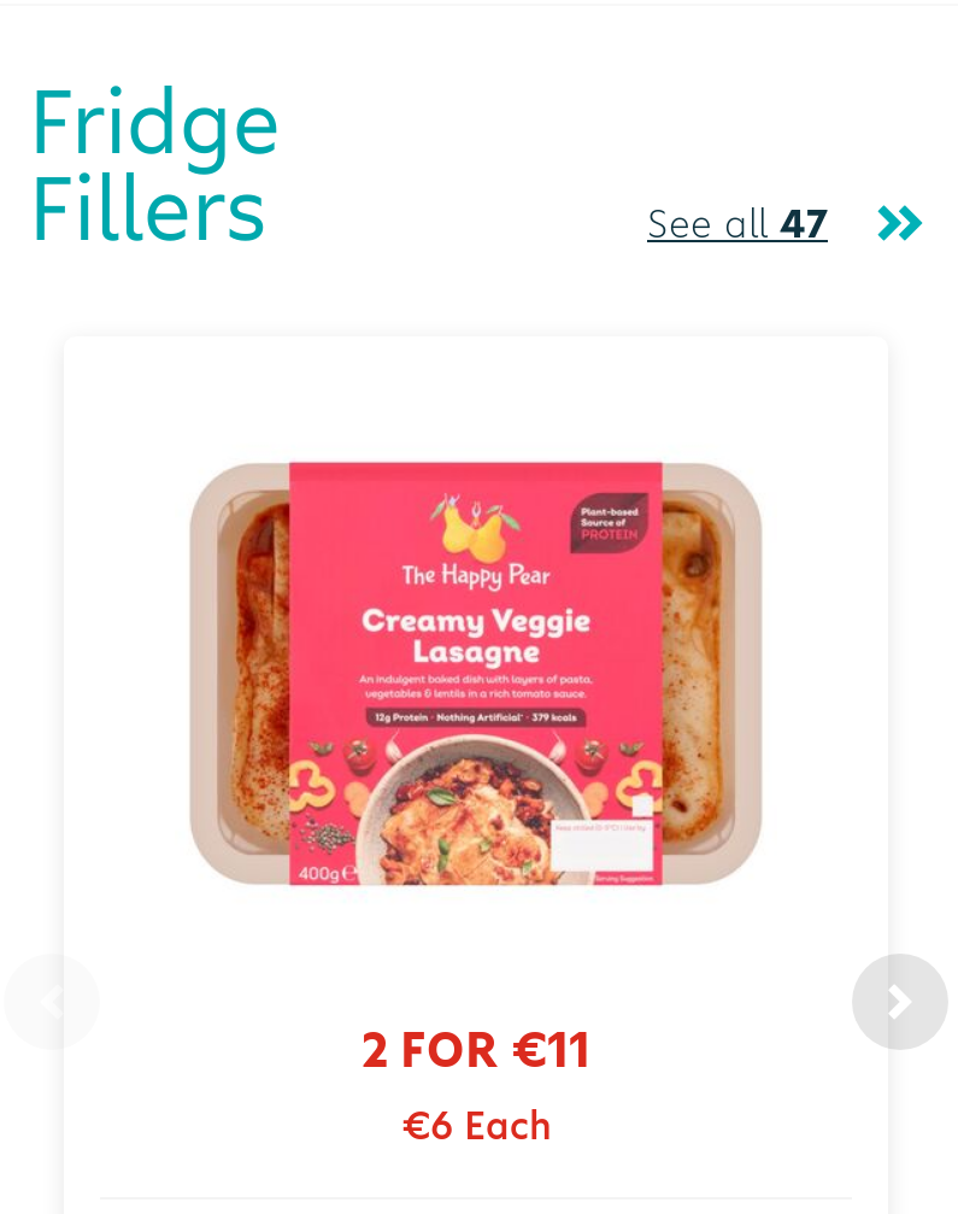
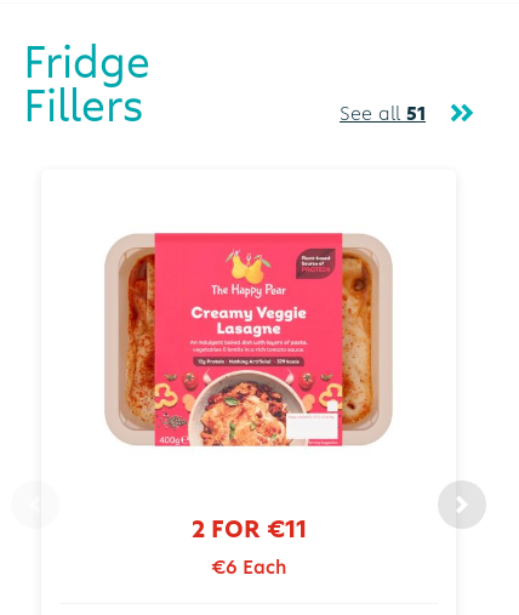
- See all 47
+ See all 51
